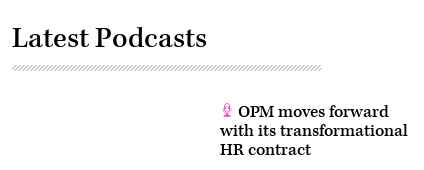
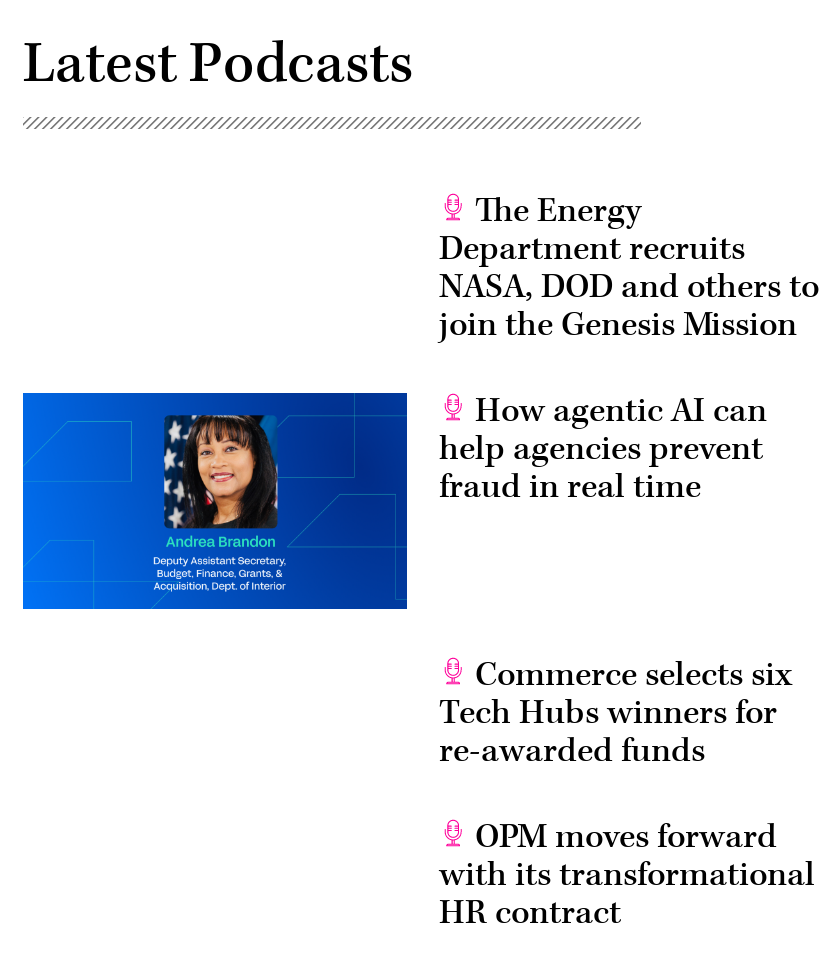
+ [image]
+ The Energy
+ Department recruits
+ NASA, DOD and others to
+ join the Genesis Mission
+ How agentic AI can
+ help agencies prevent
+ fraud in real time

+ Commerce selects six
+ Tech Hubs winners for
+ re-awarded funds
